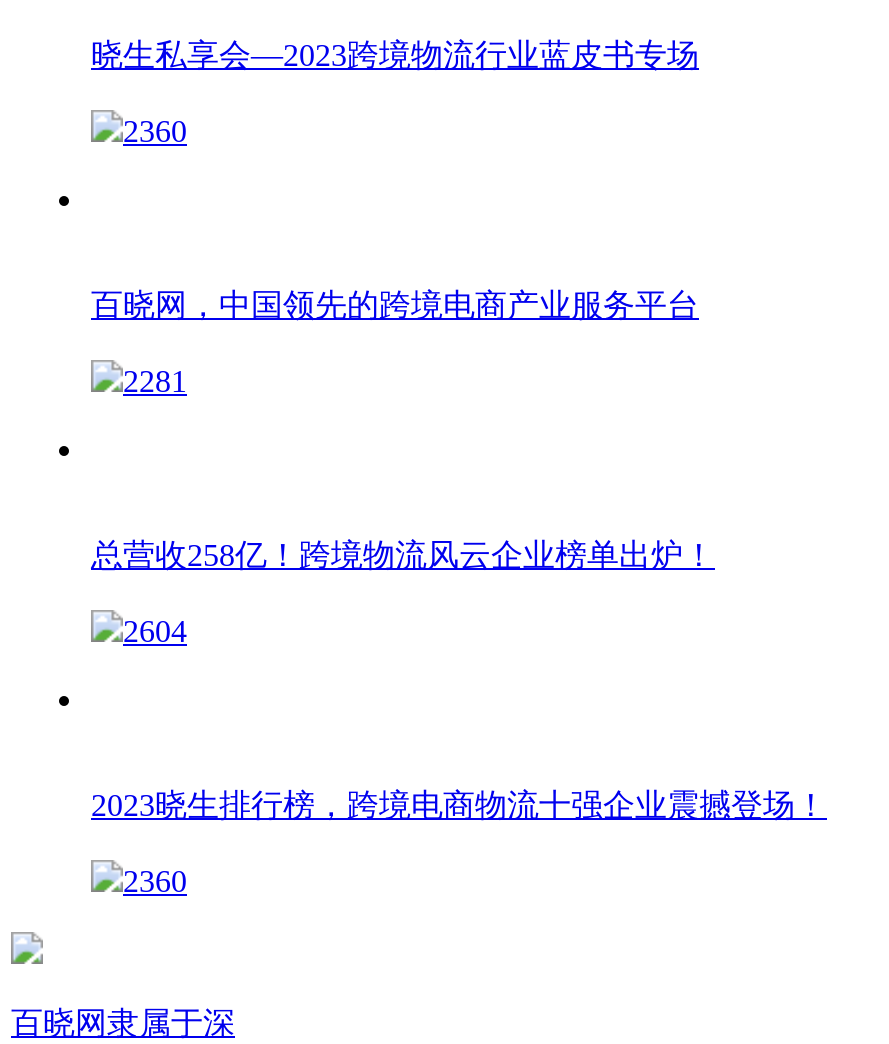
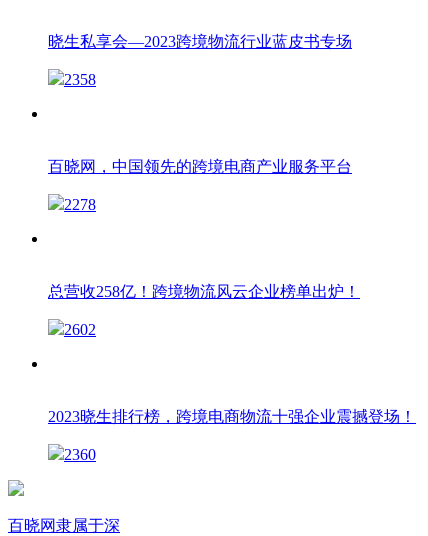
- 2360
+ 2358

- 2281
+ 2278

- 2604
+ 2602
